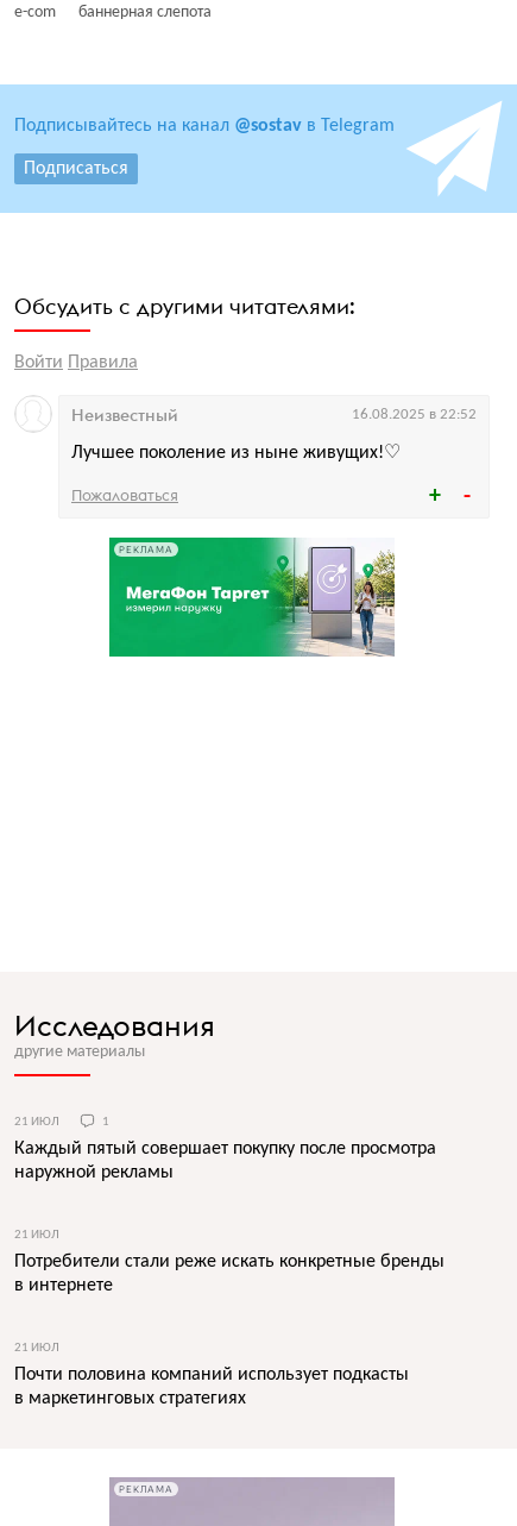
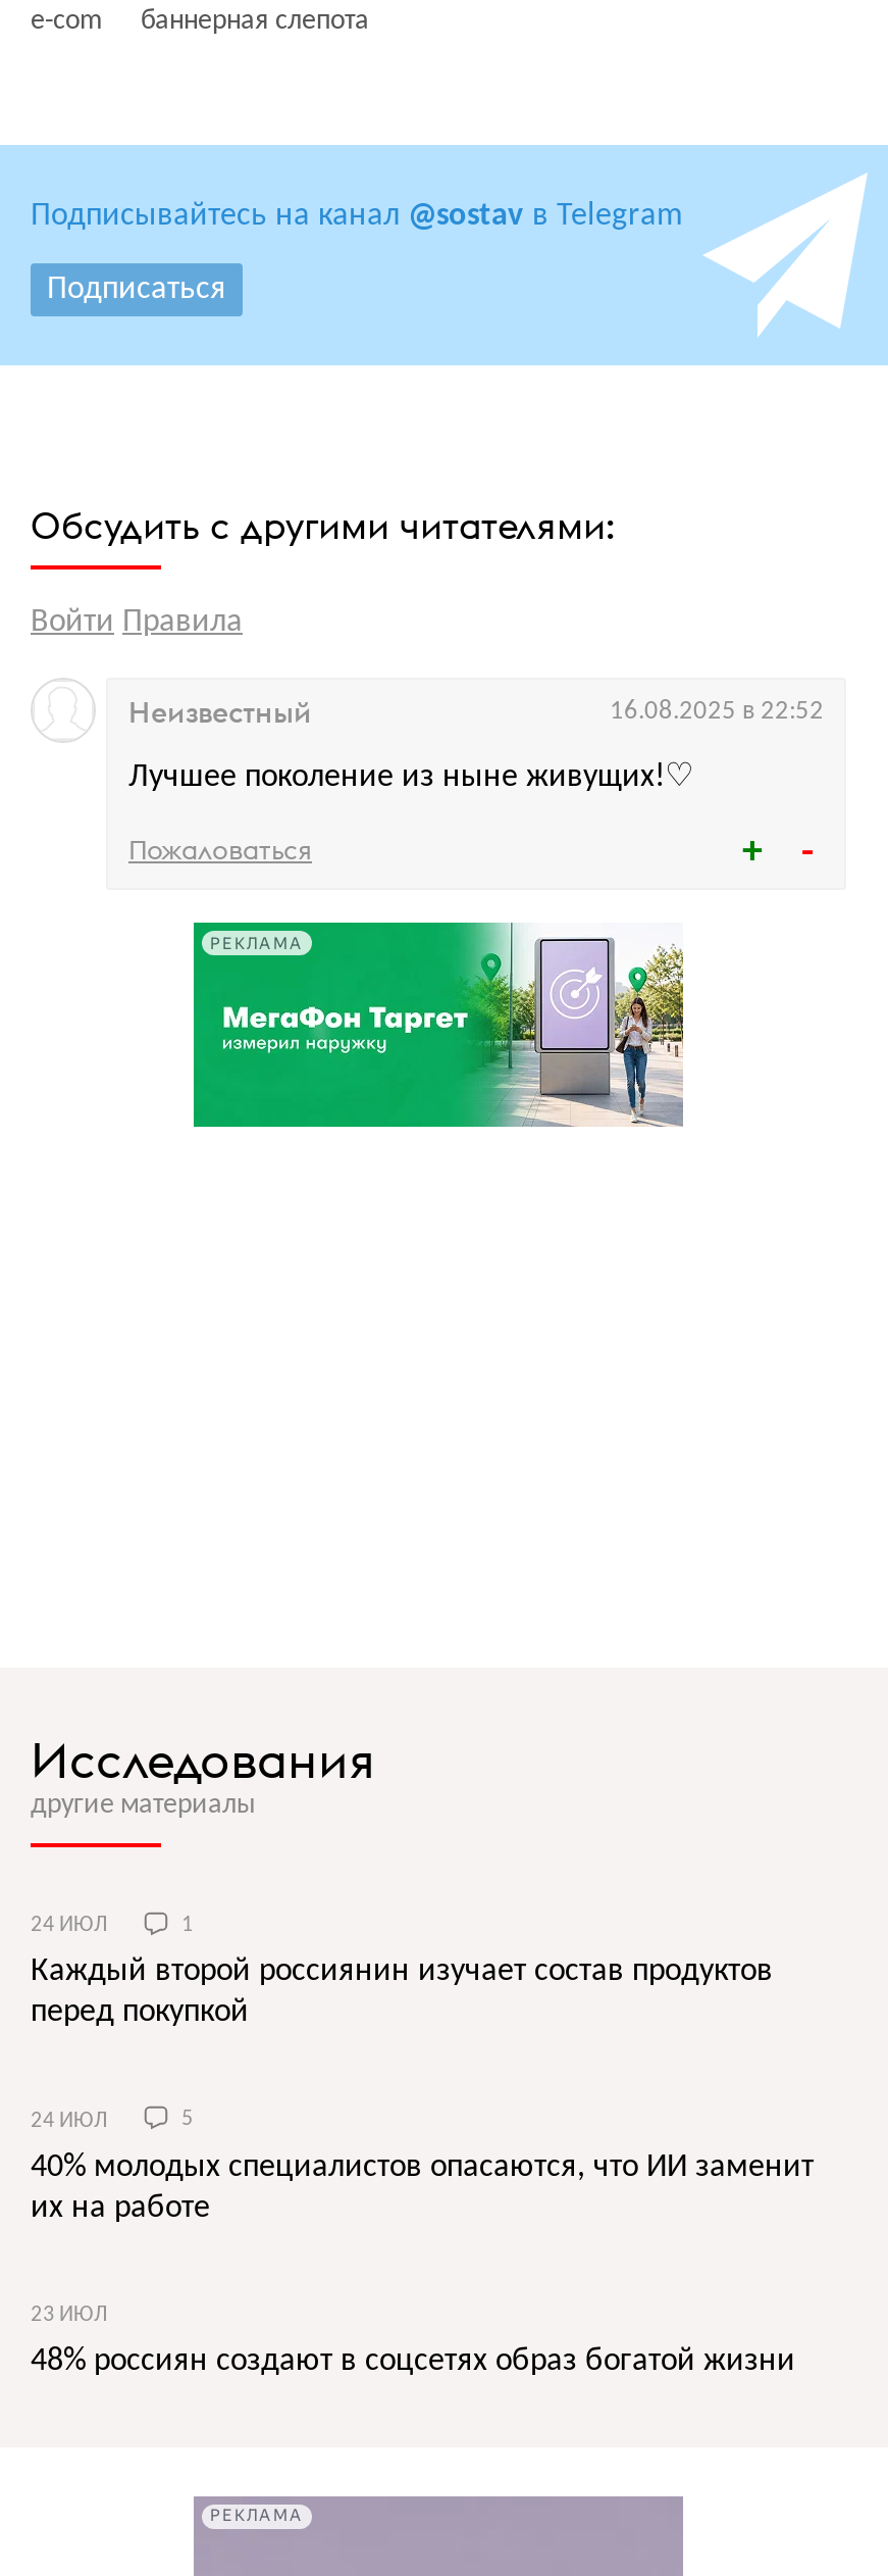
- 21 ИЮЛ
+ 24 ИЮЛ

- Каждый пятый совершает покупку после просмотра
- наружной рекламы
+ Каждый второй россиянин изучает состав продуктов
+ перед покупкой

- 21 ИЮЛ
+ 24 ИЮЛ
+ 5

- Потребители стали реже искать конкретные бренды
- в интернете
+ 40% молодых специалистов опасаются, что ИИ заменит
+ их на работе

- 21 ИЮЛ
+ 23 ИЮЛ

- Почти половина компаний использует подкасты
- в маркетинговых стратегиях
+ 48% россиян создают в соцсетях образ богатой жизни
